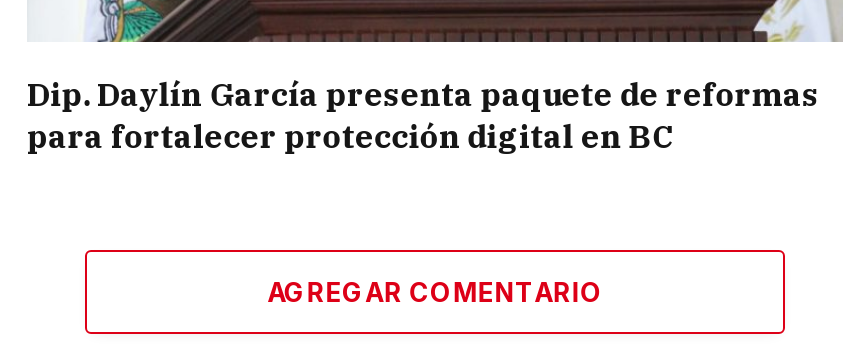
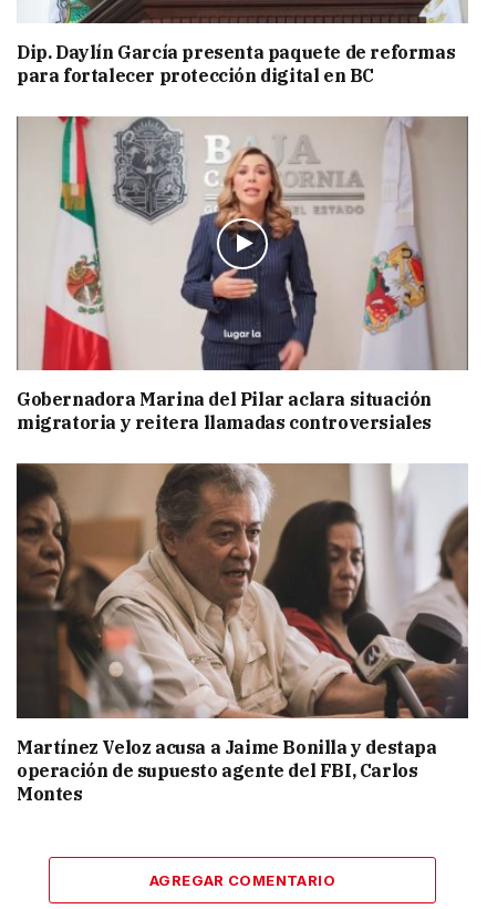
+ [image]
+ Gobernadora Marina del Pilar aclara situación
+ migratoria y reitera llamadas controversiales

+ [image]
+ Martínez Veloz acusa a Jaime Bonilla y destapa
+ operación de supuesto agente del FBI, Carlos
+ Montes
